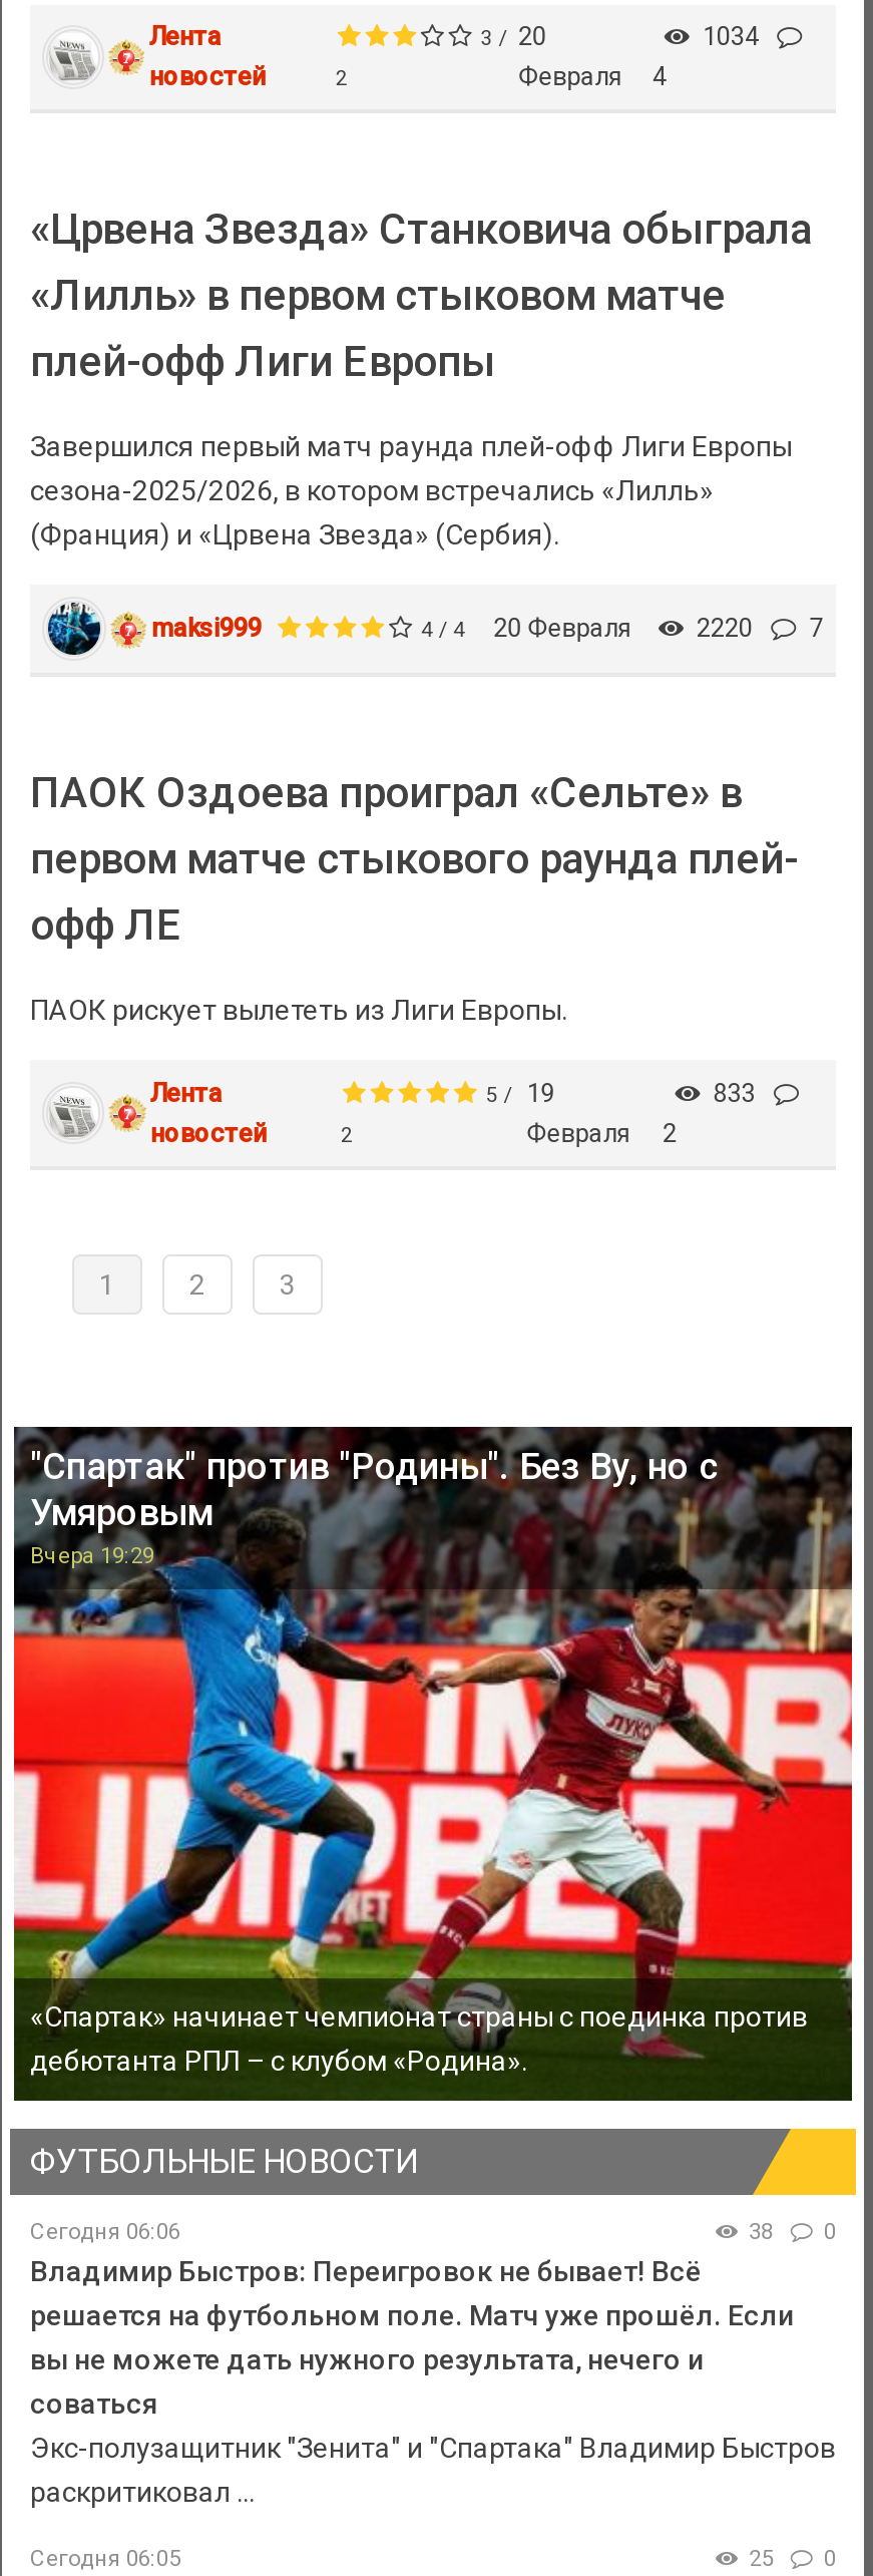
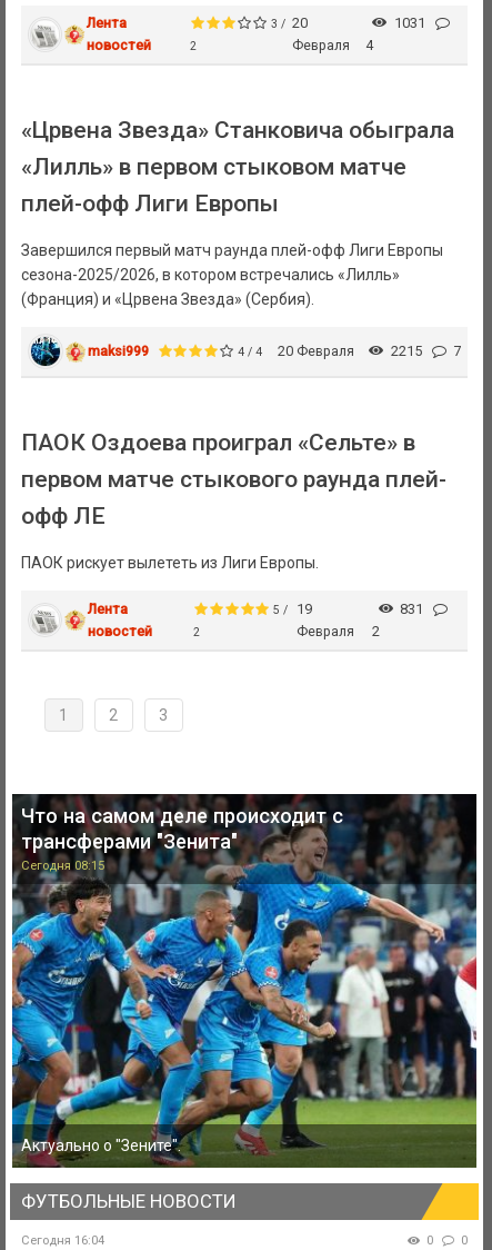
- 1034
+ 1031

- 2220 7
+ 2215 7

- 833
+ 831

- [image]
- "Спартак" против "Родины". Без Ву, но с
- Умяровым
- Вчера 19:29
+ [image]
+ Что на самом деле происходит с
+ трансферами "Зенита"
+ Сегодня 08:15

- «Спартак» начинает чемпионат страны с поединка против
- дебютанта РПЛ – с клубом «Родина».
+ Актуально о "Зените".

- Сегодня 06:06
- 38
+ Сегодня 16:04

- Владимир Быстров: Переигровок не бывает! Всё
- решается на футбольном поле. Матч уже прошёл. Если
- вы не можете дать нужного результата, нечего и
- соваться
- Экс-полузащитник "Зенита" и "Спартака" Владимир Быстров
- раскритиковал ...
- Сегодня 06:05
- 25
